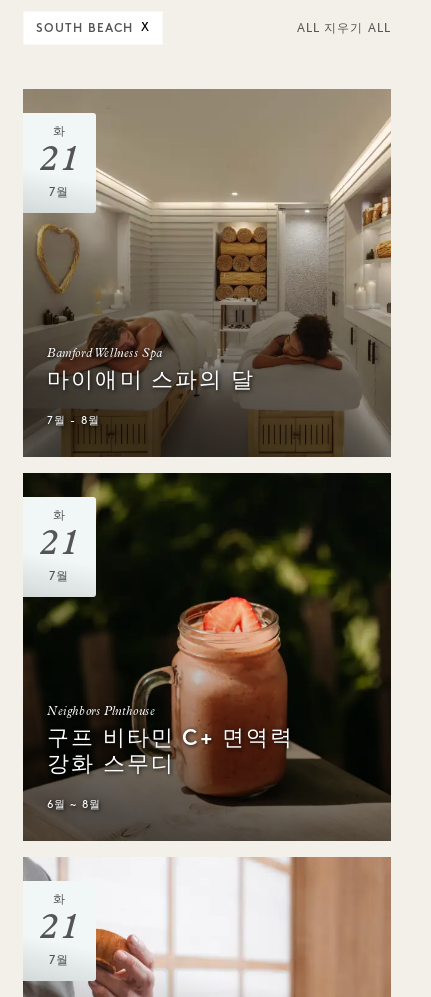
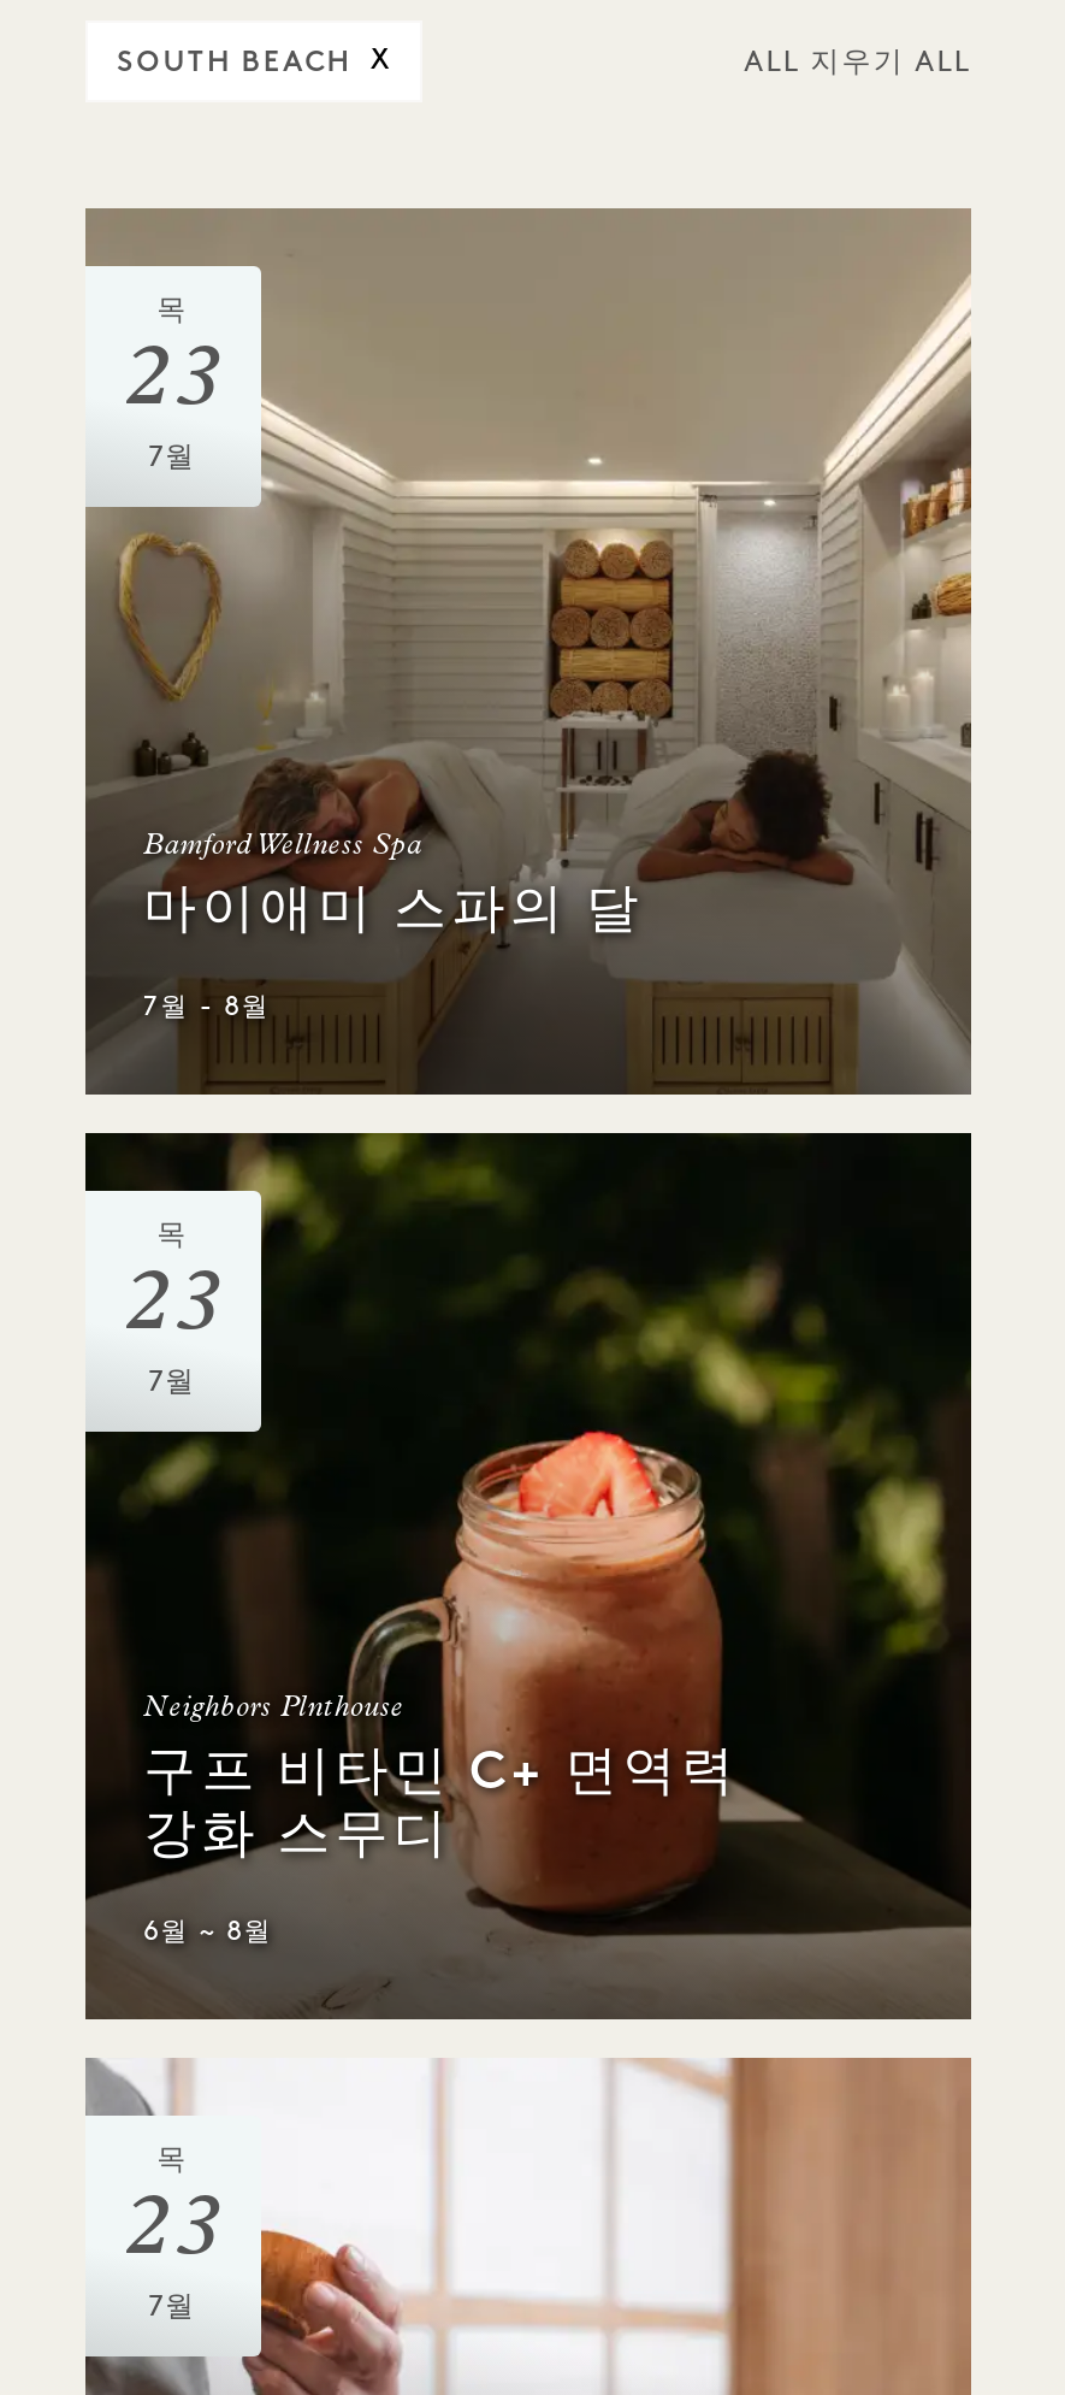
- 화
- 21
+ 목
+ 23

- 화
- 21
+ 목
+ 23

- 화
- 21
+ 목
+ 23
